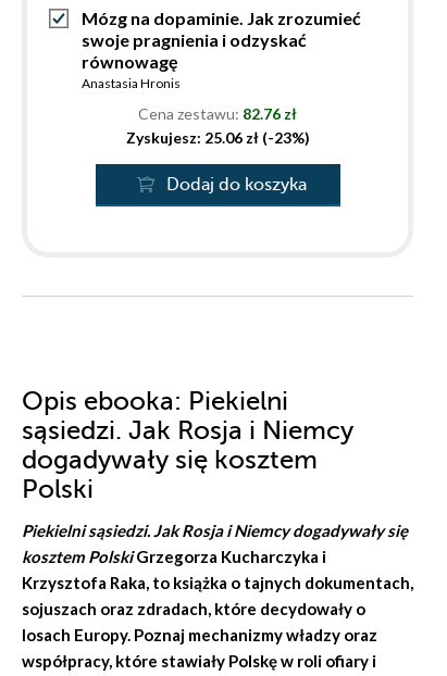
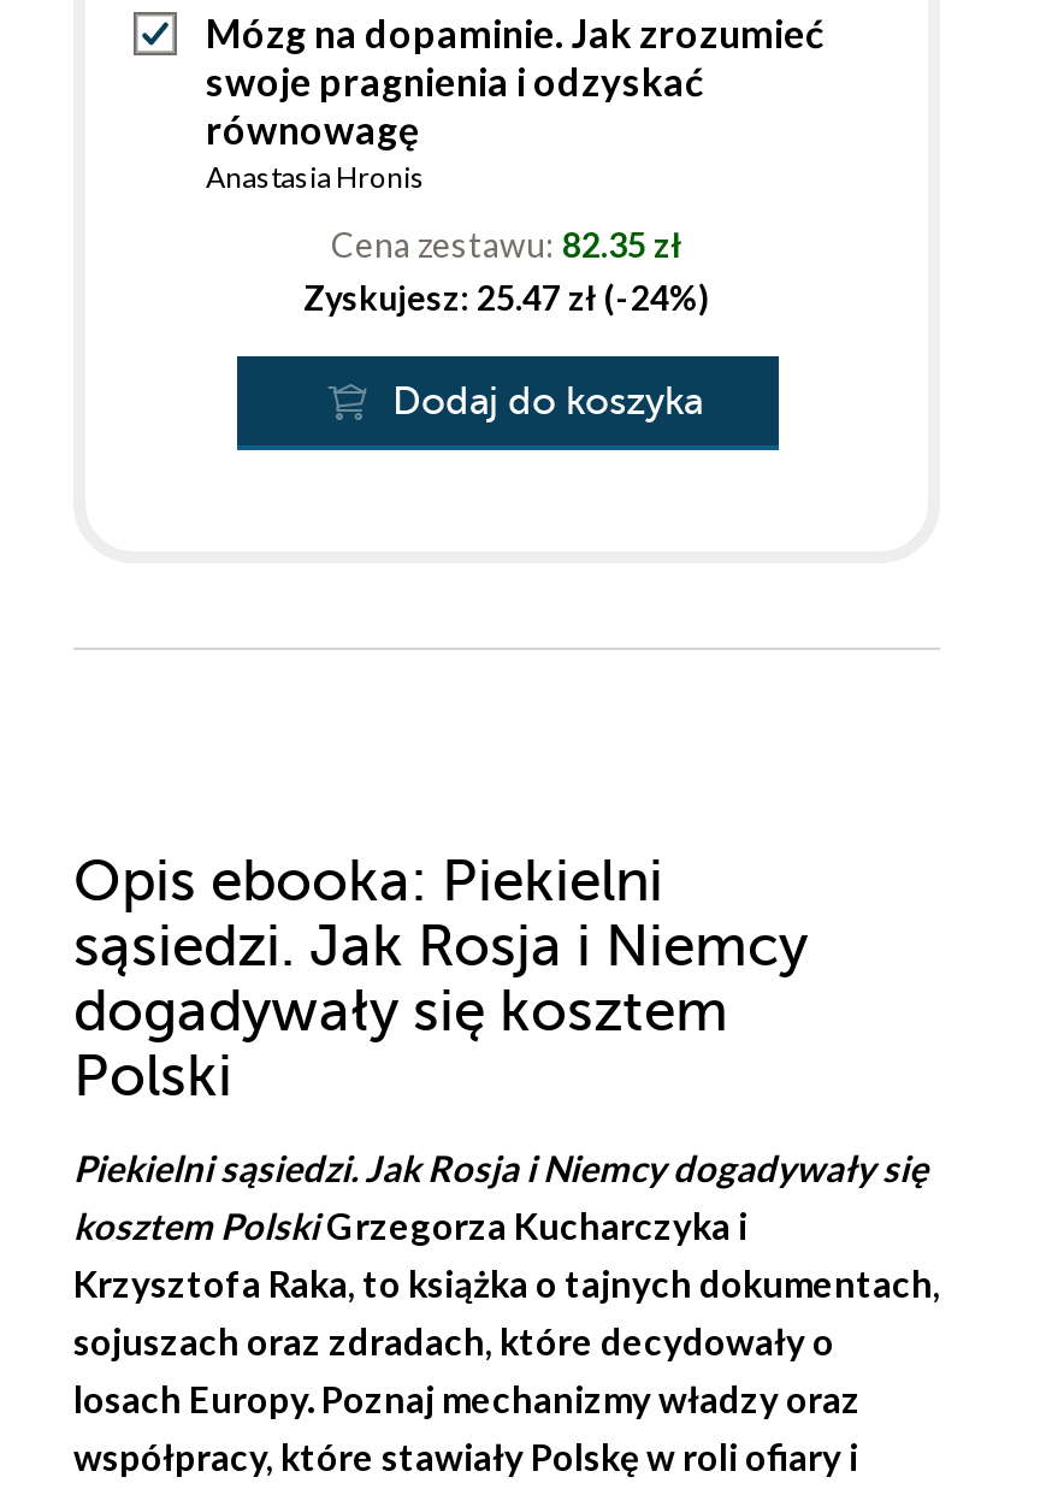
- Cena zestawu: 82.76 zł
+ Cena zestawu: 82.35 zł

- Zyskujesz: 25.06 zł (-23%)
+ Zyskujesz: 25.47 zł (-24%)
